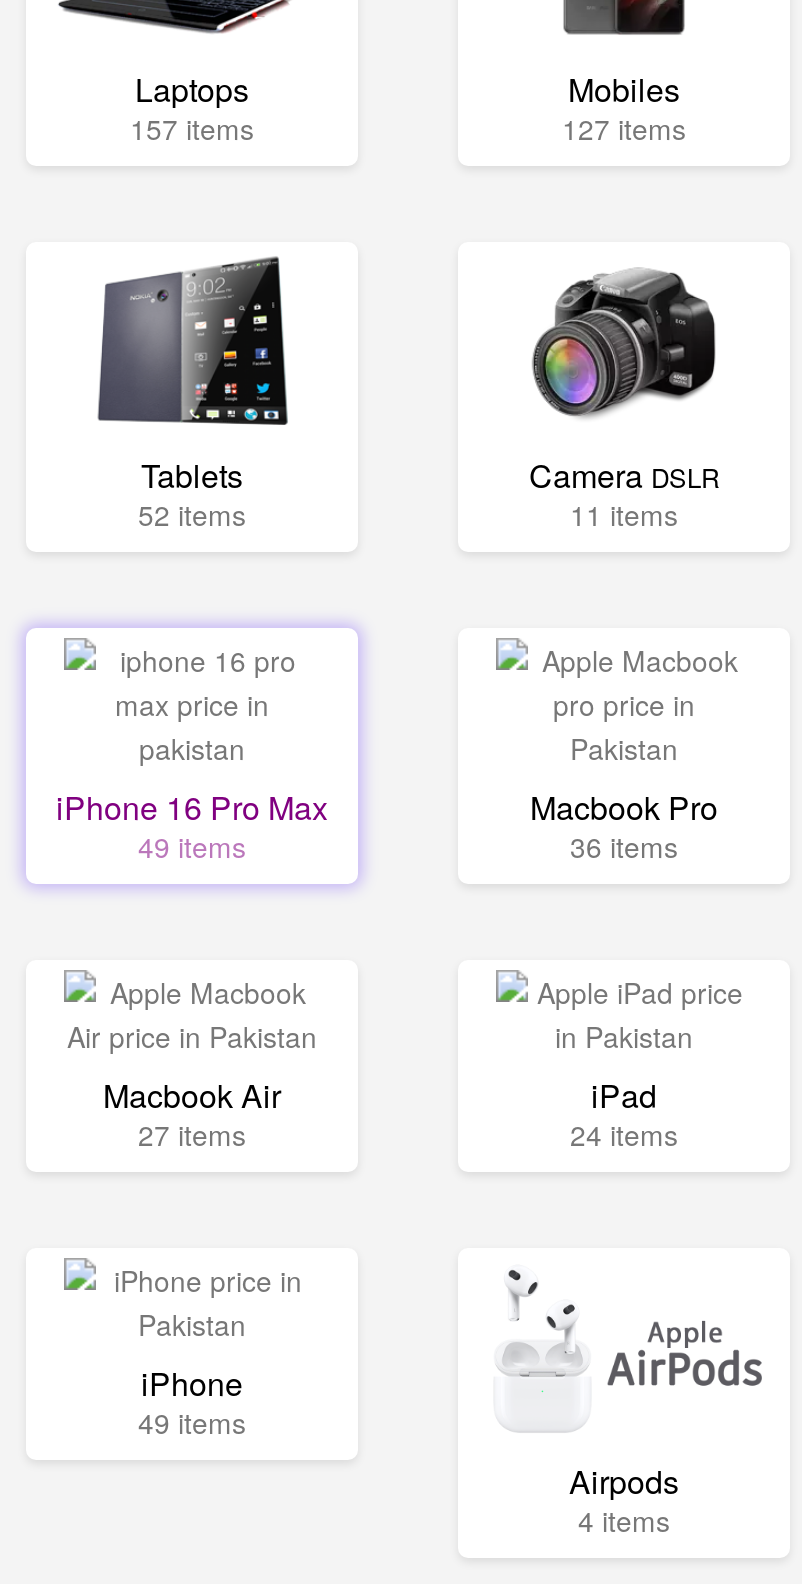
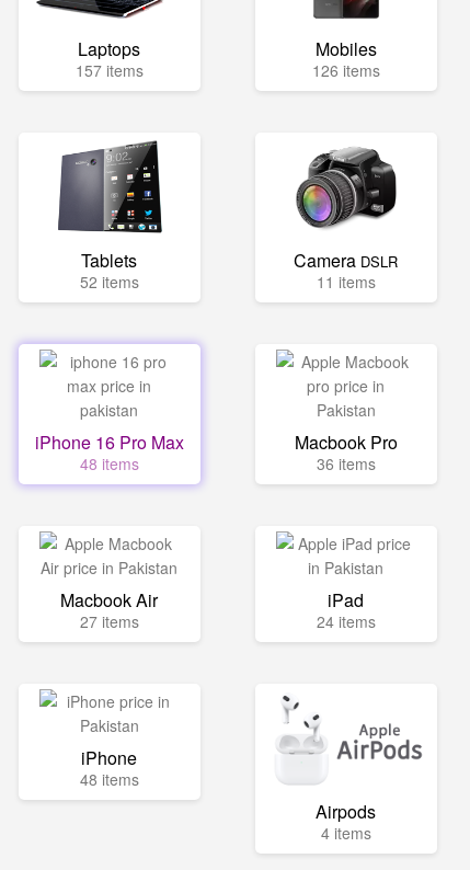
- 127 items
+ 126 items

- 49 items
+ 48 items

- 49 items
+ 48 items
